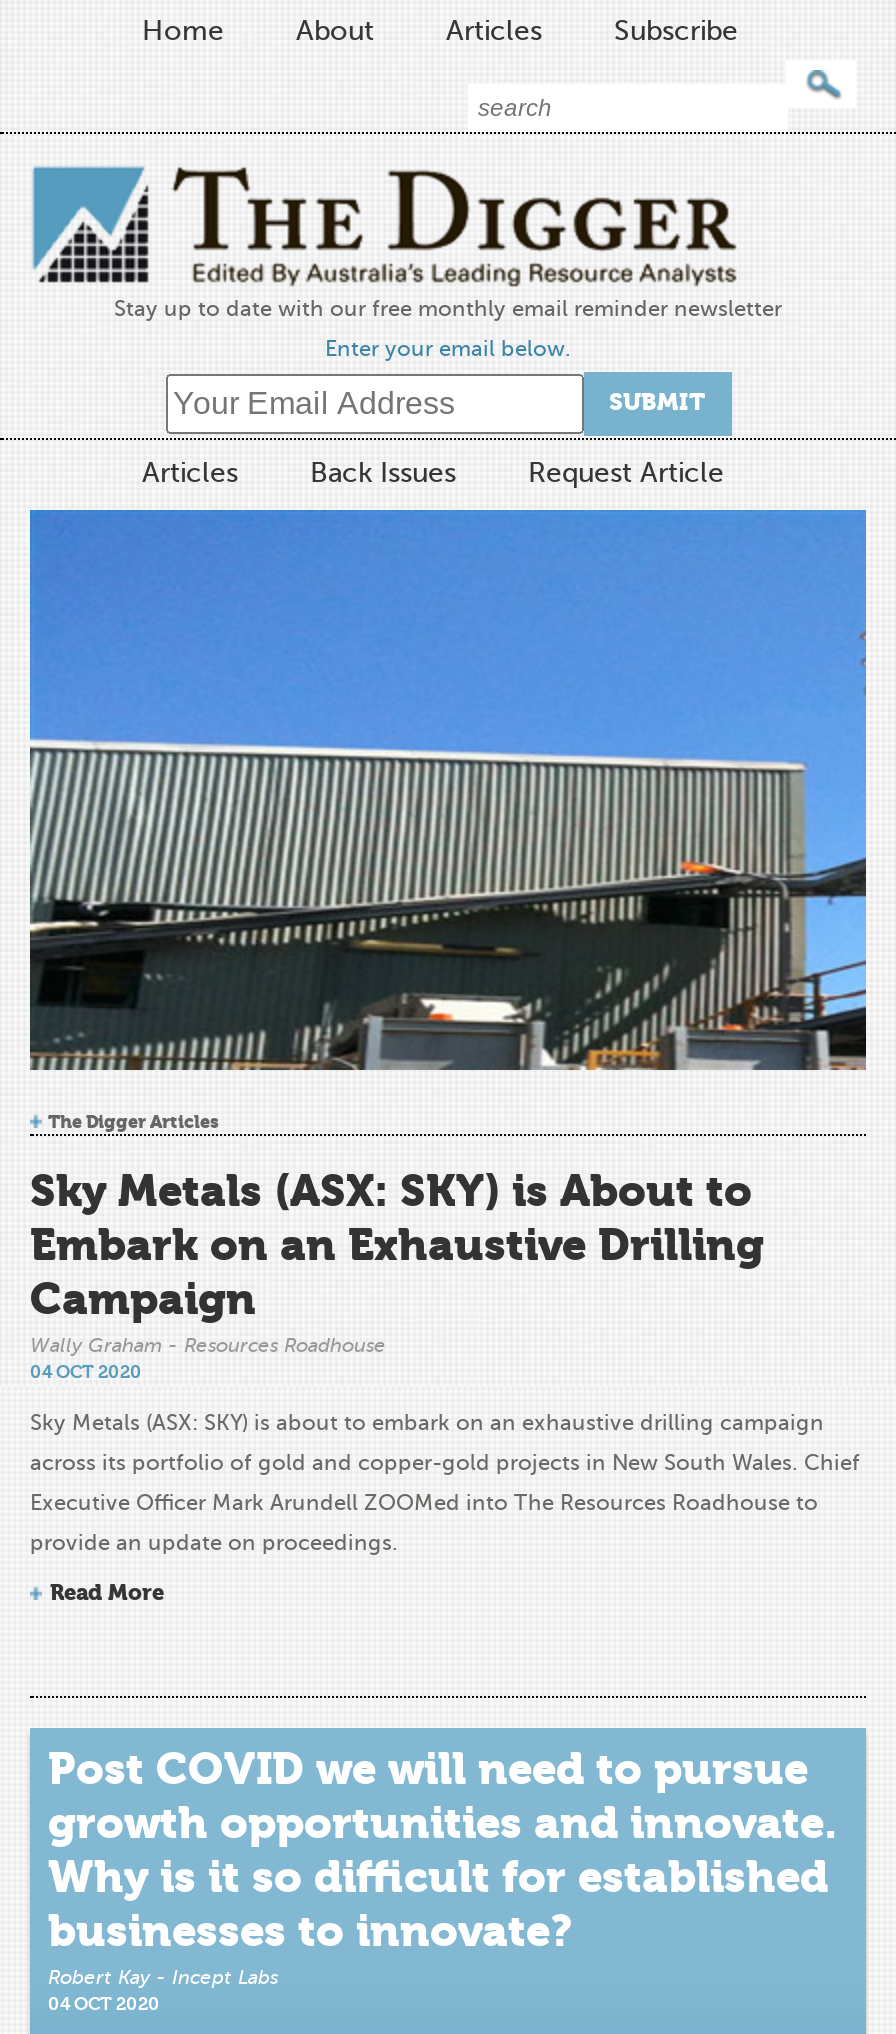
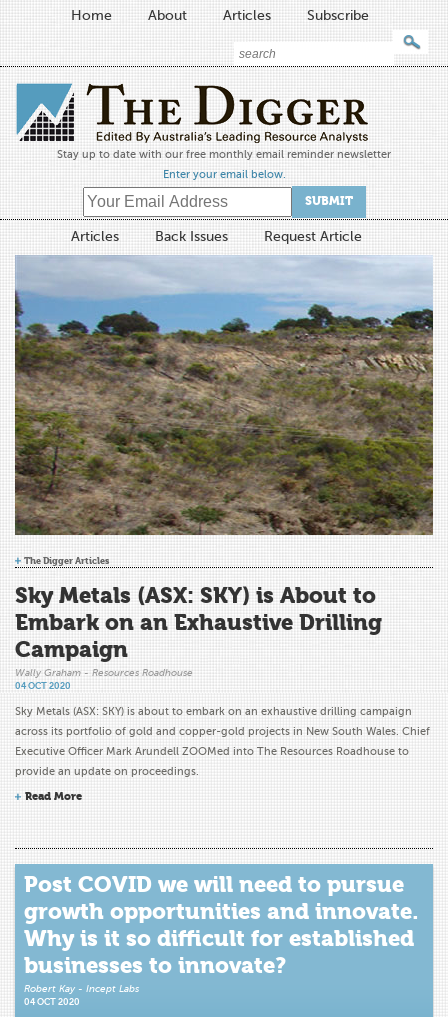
- [image]
+ [image]
